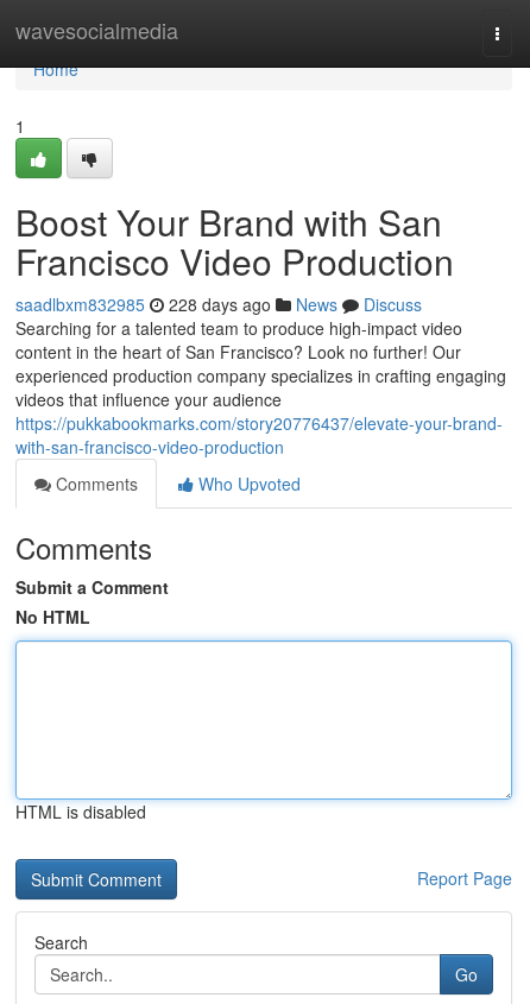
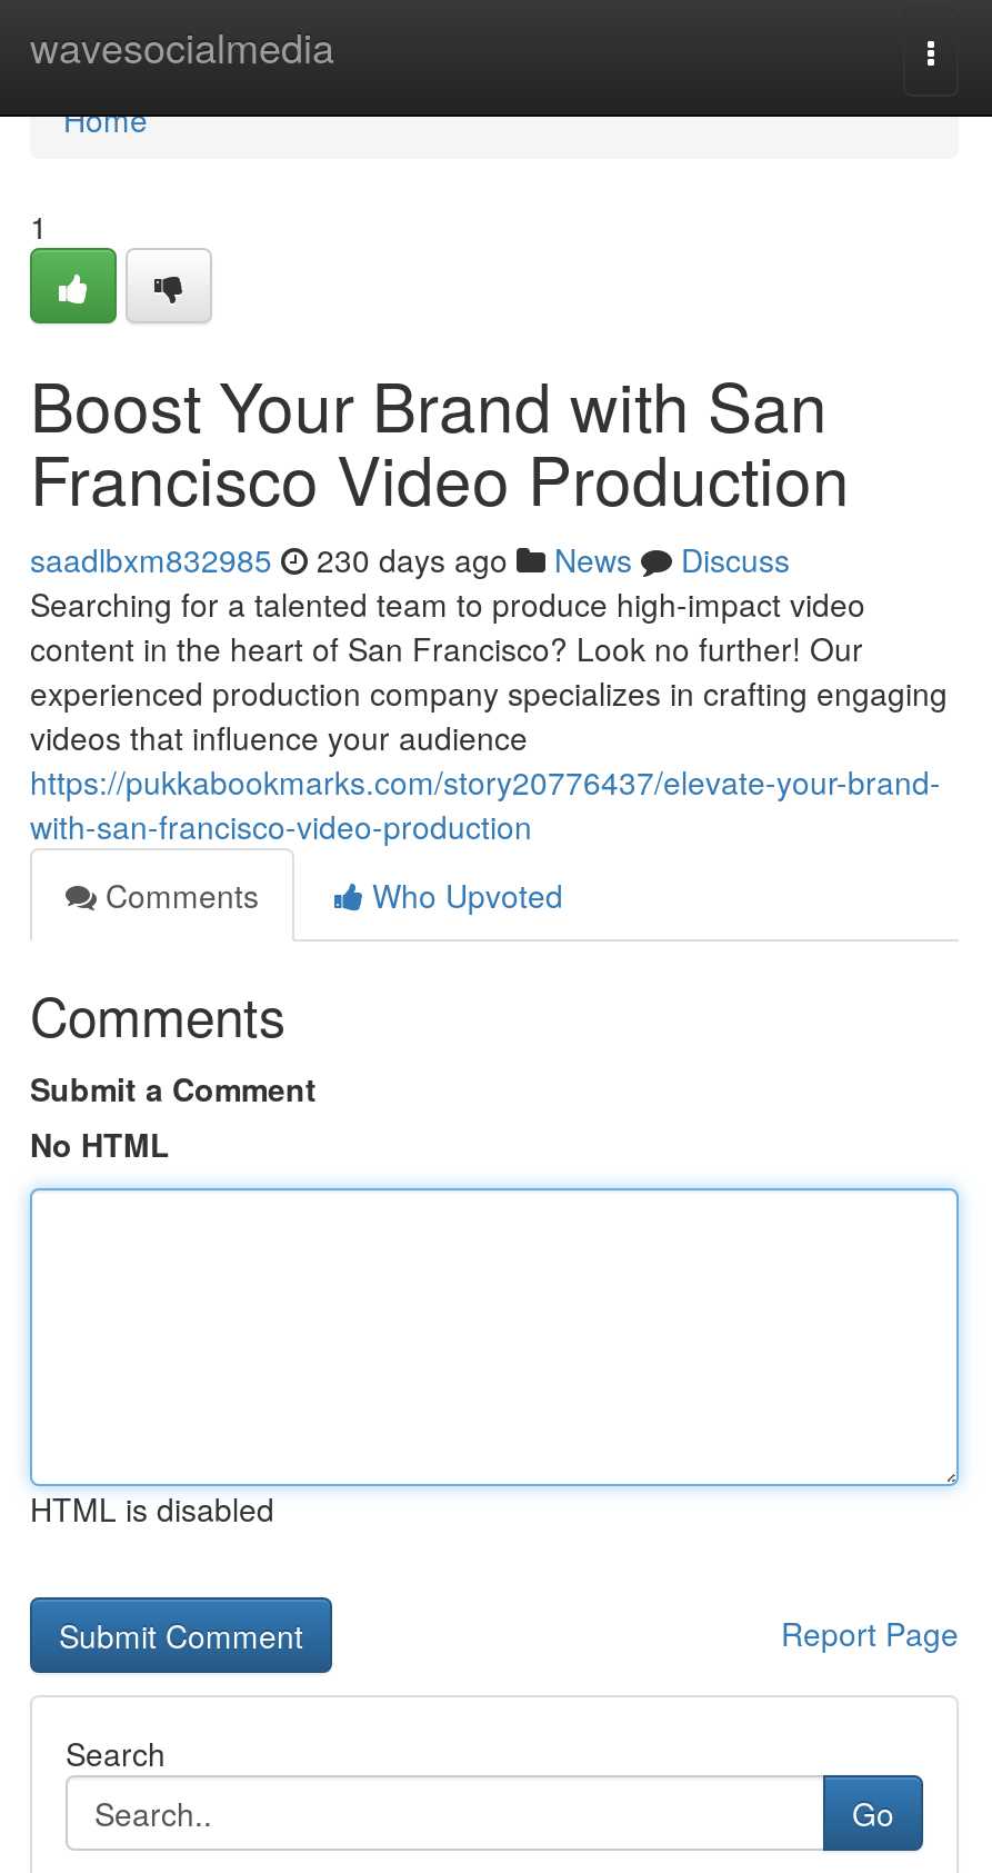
- saadlbxm832985 228 days ago News Discuss
+ saadlbxm832985 230 days ago News Discuss
